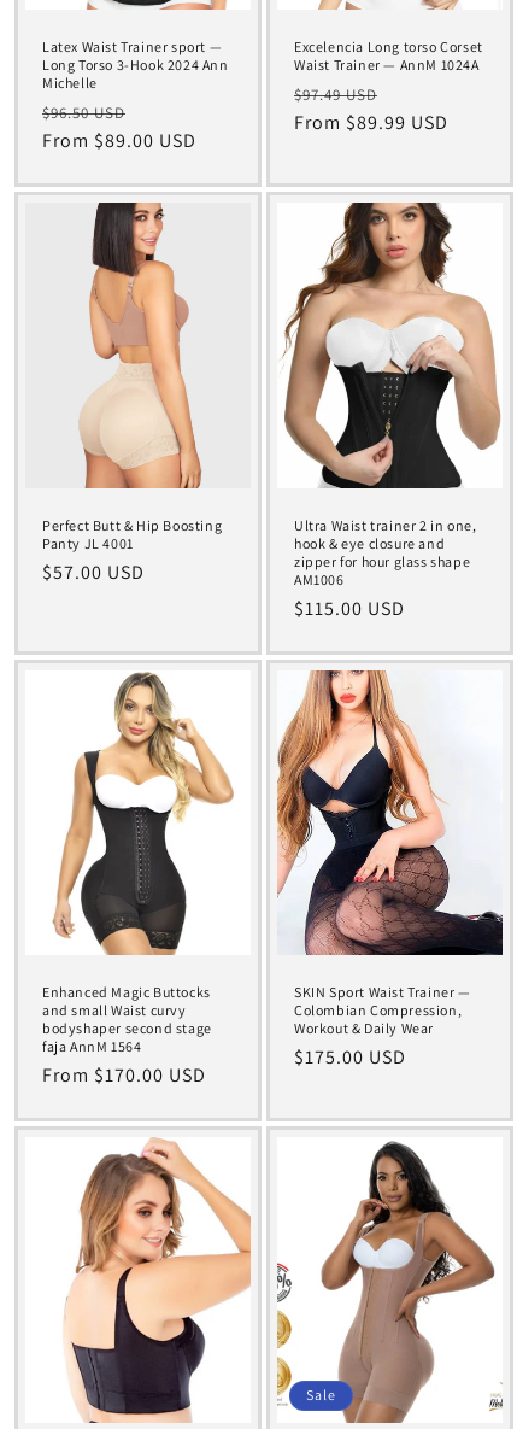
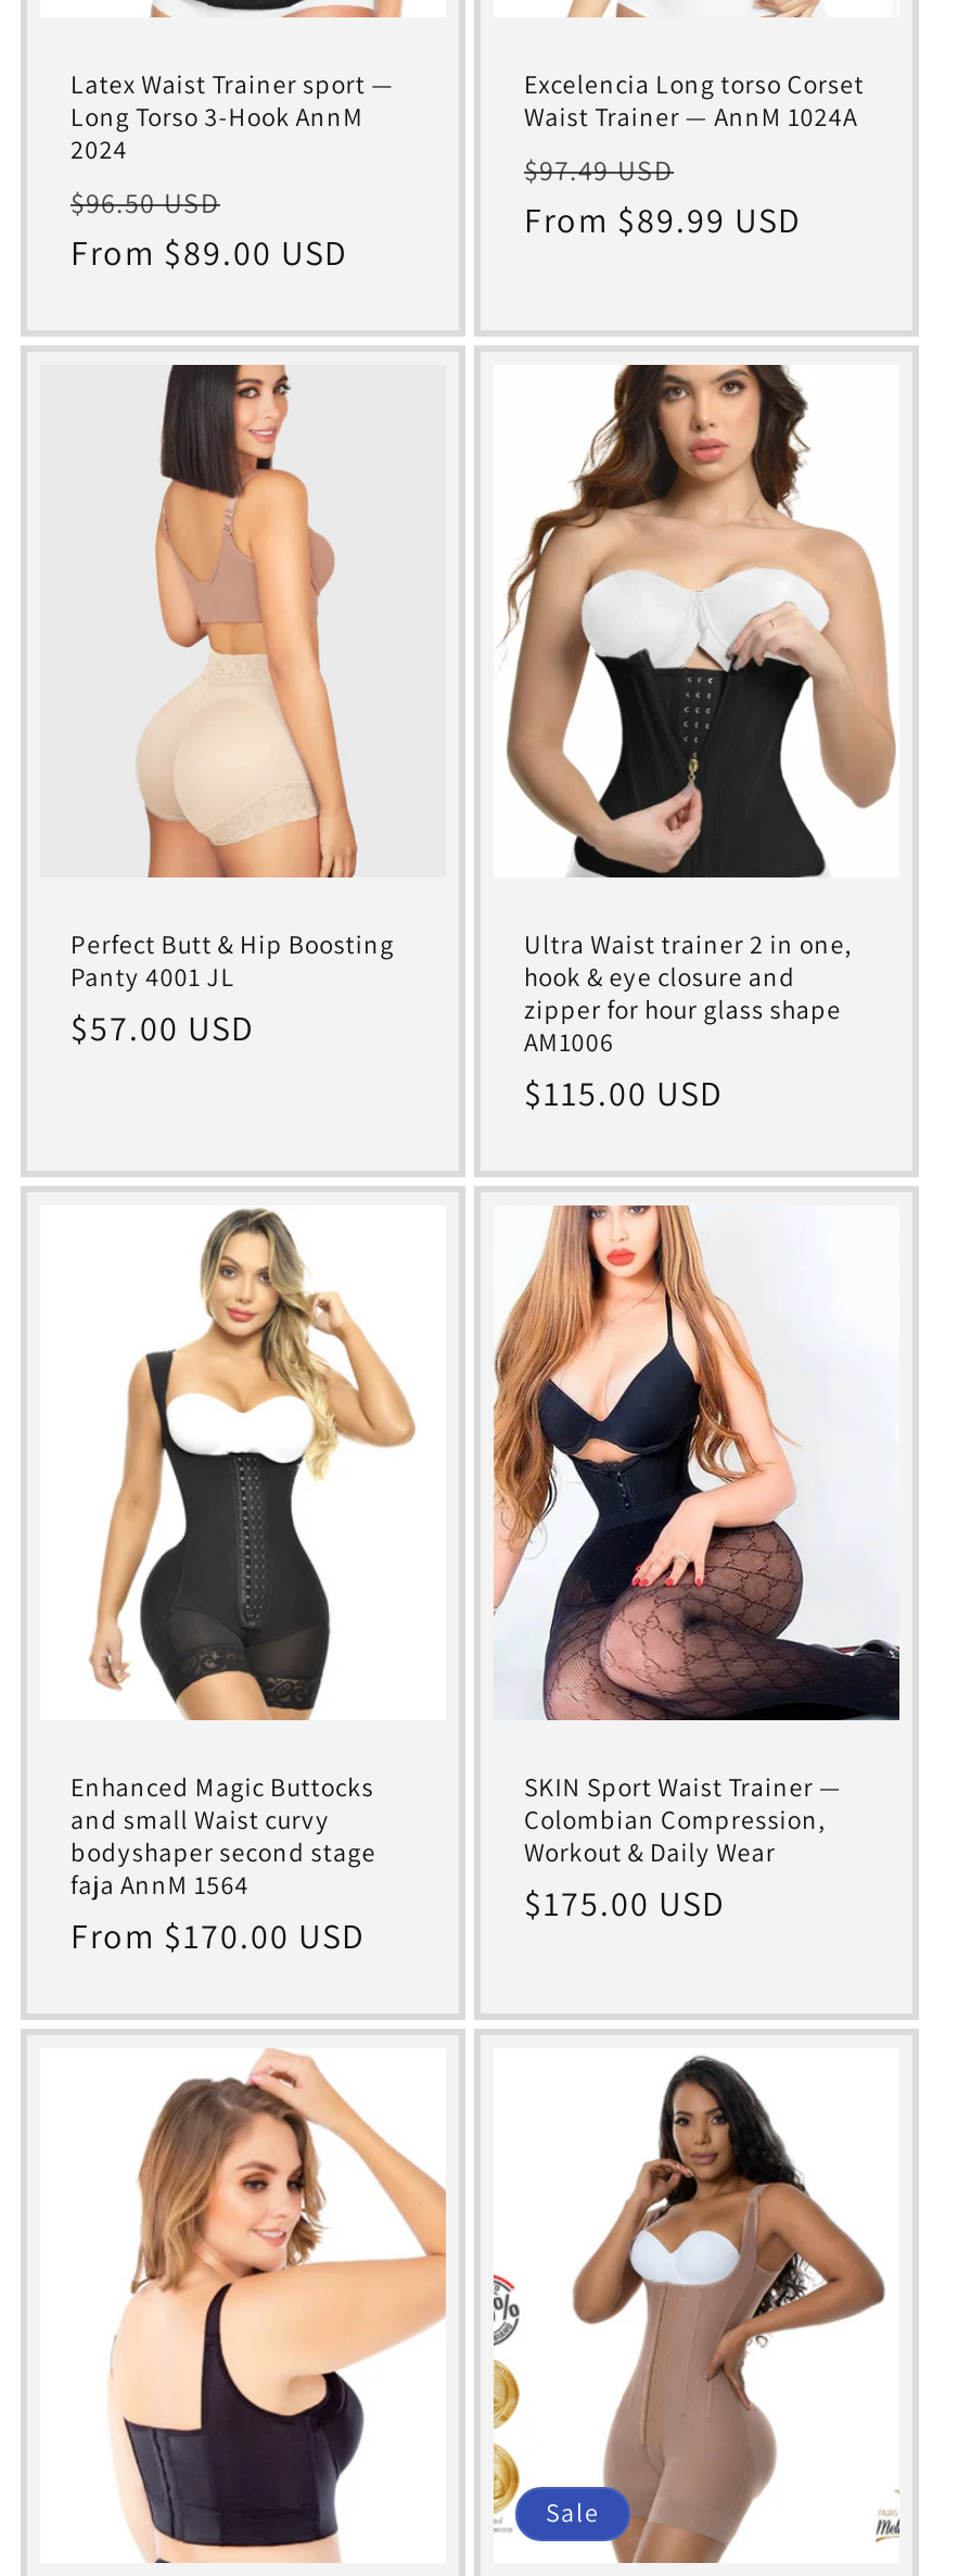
- Long Torso 3-Hook 2024 Ann
- Michelle
+ Long Torso 3-Hook AnnM
+ 2024

- Panty JL 4001
+ Panty 4001 JL
